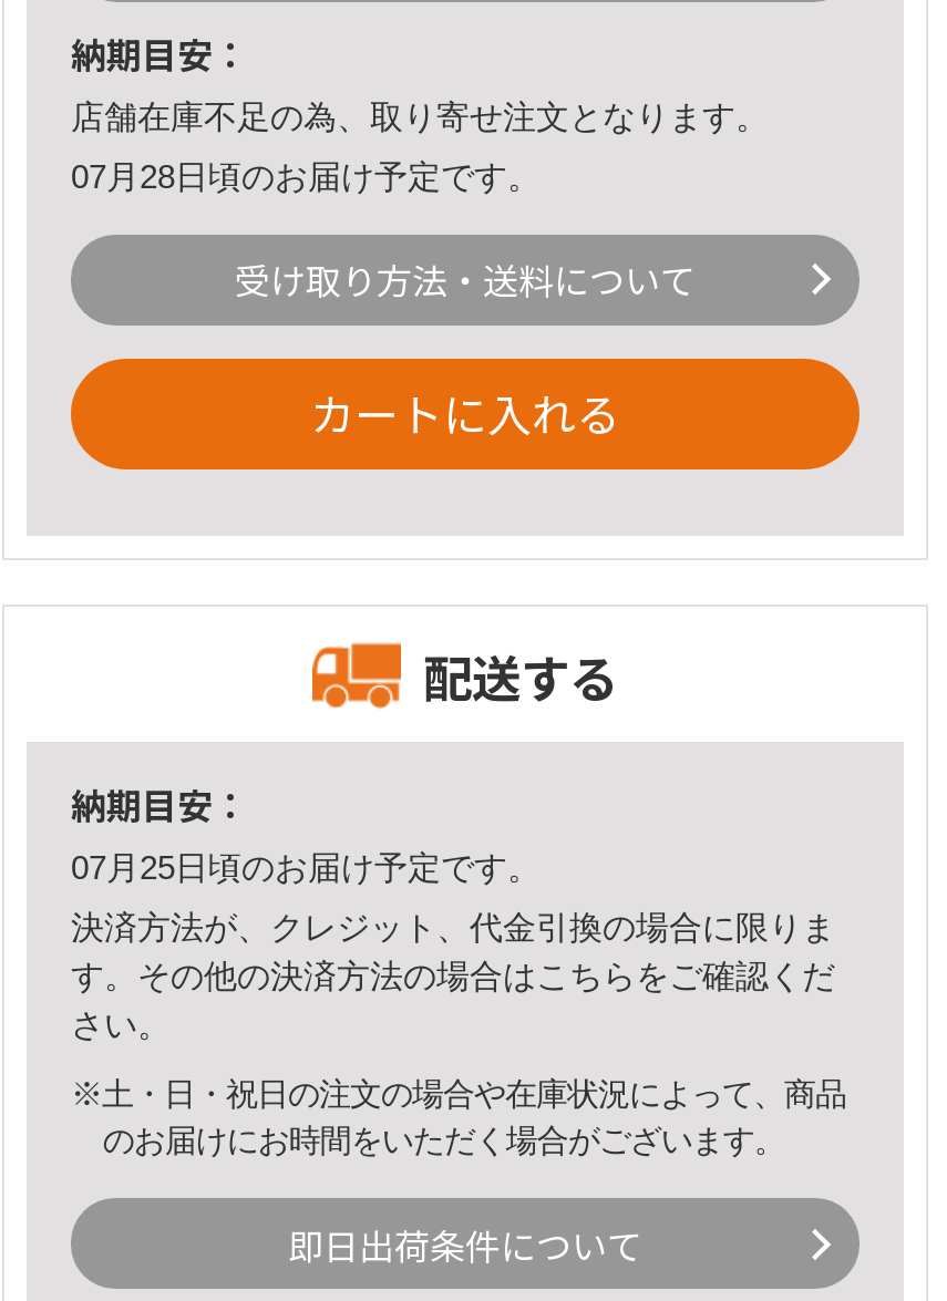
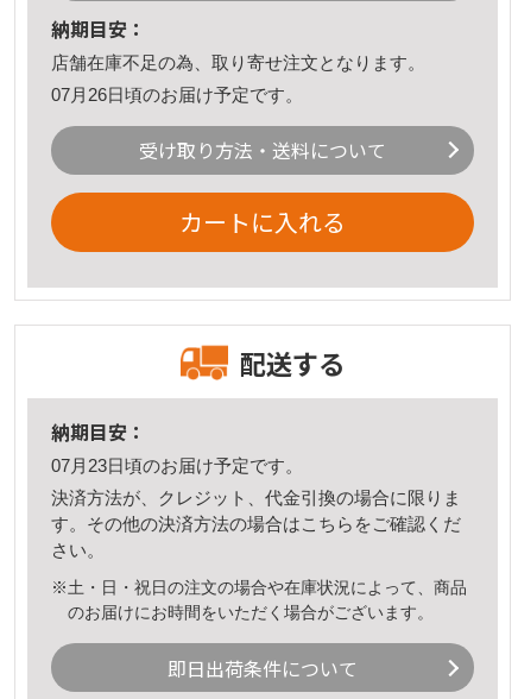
- 07月28日頃のお届け予定です。
+ 07月26日頃のお届け予定です。

- 07月25日頃のお届け予定です。
+ 07月23日頃のお届け予定です。
